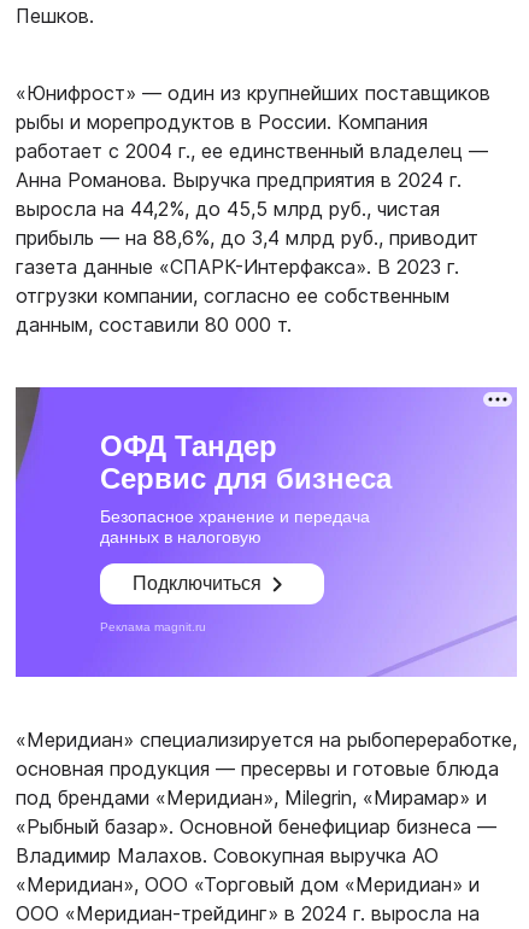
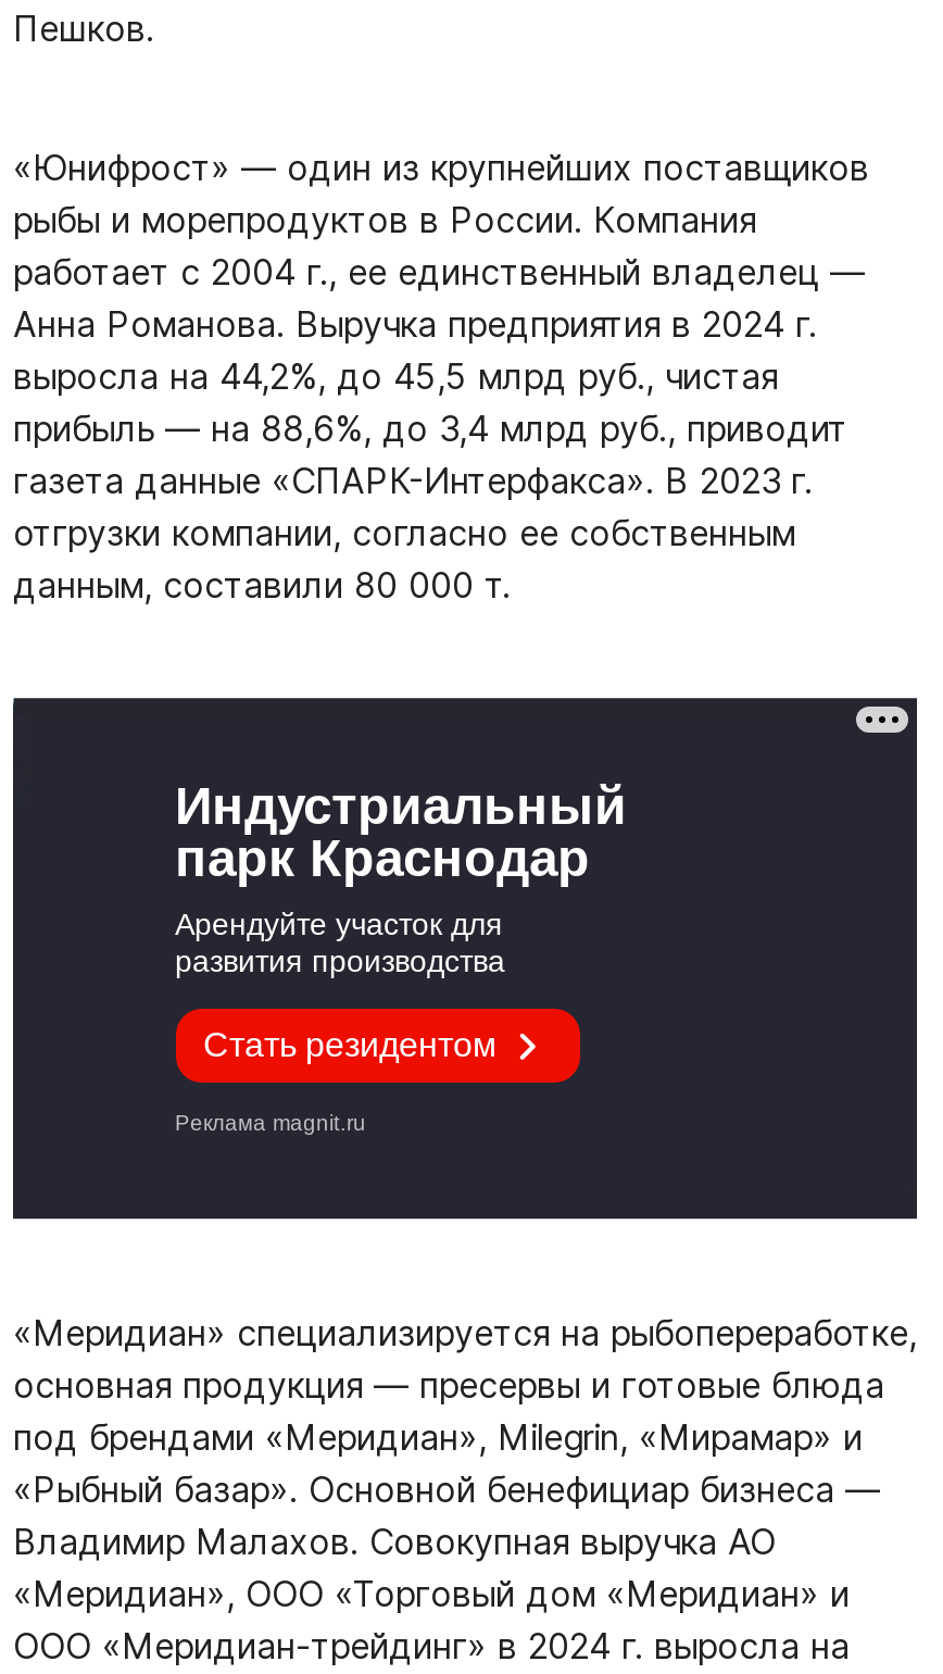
- [image]
+ [image]
